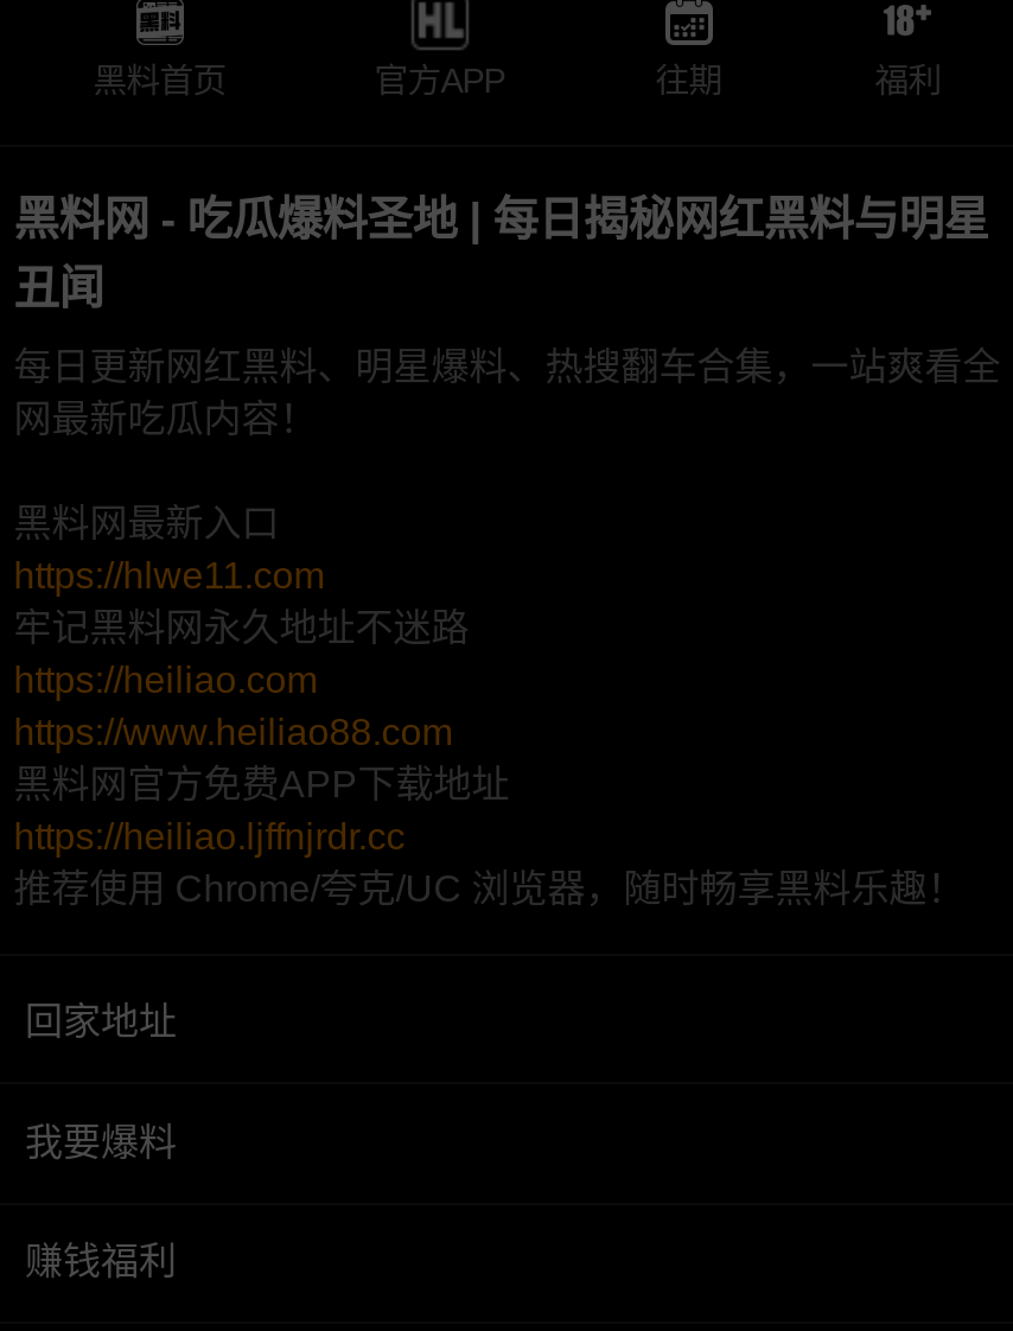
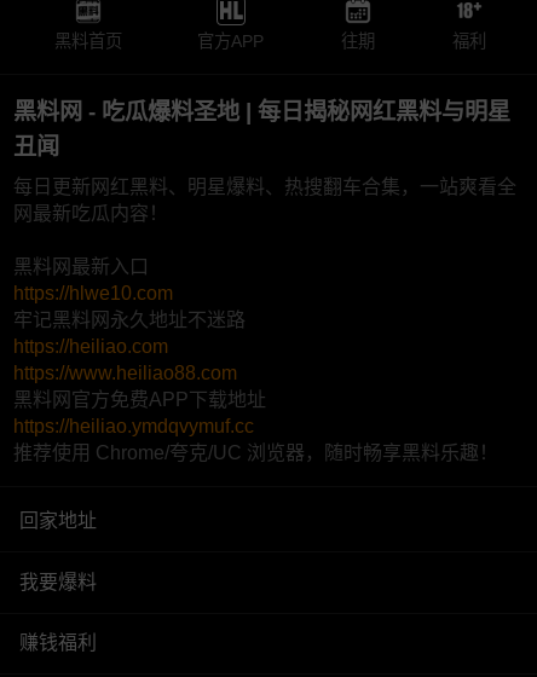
- https://hlwe11.com
+ https://hlwe10.com

- https://heiliao.ljffnjrdr.cc
+ https://heiliao.ymdqvymuf.cc
